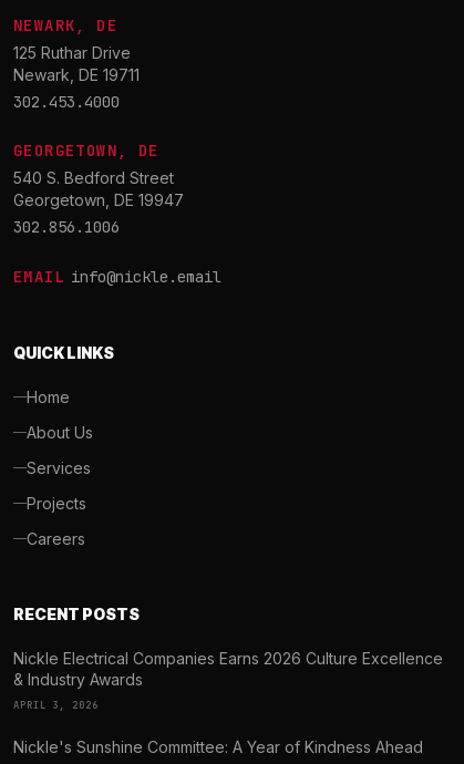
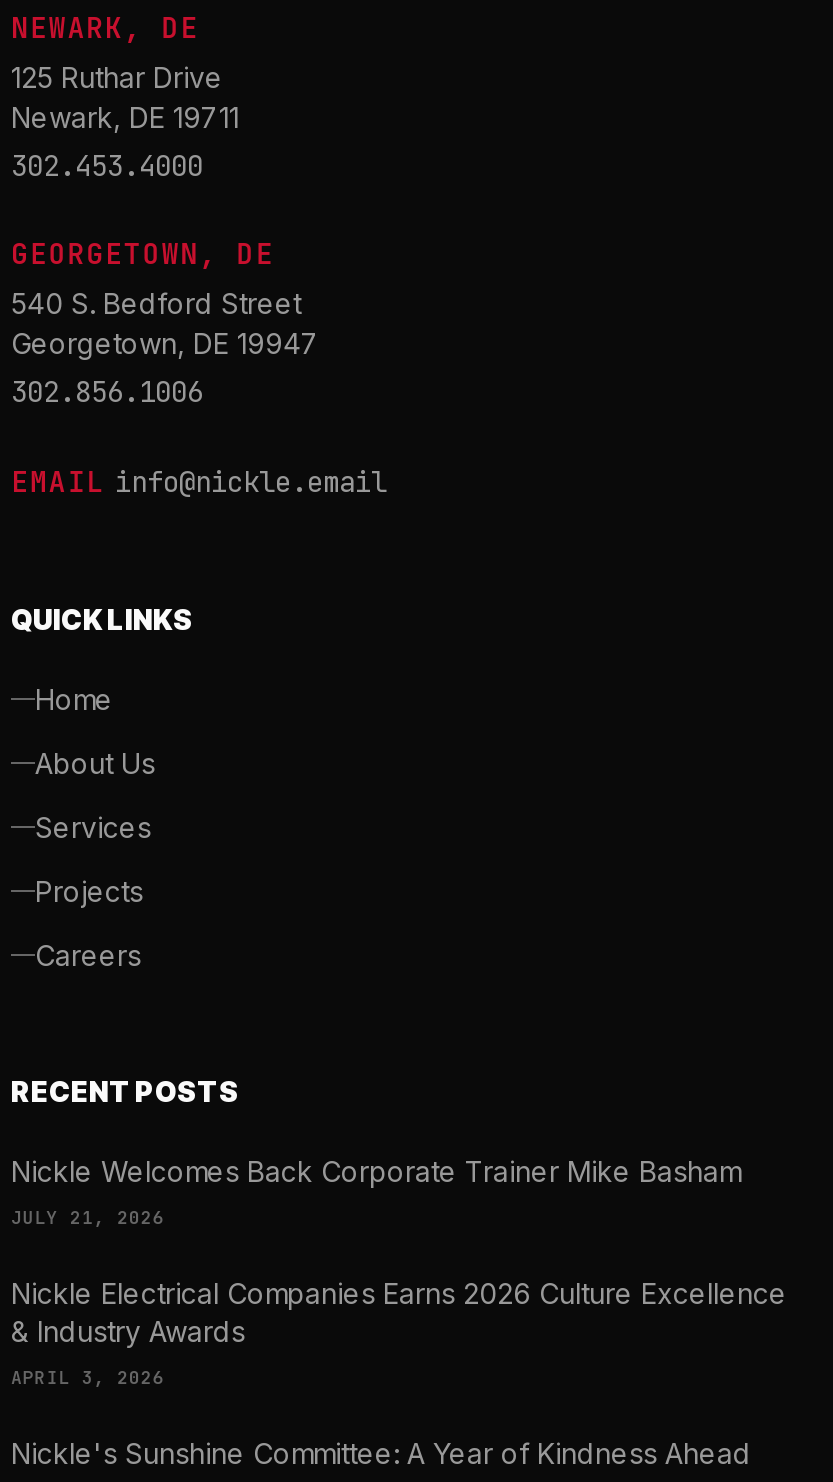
+ Nickle Welcomes Back Corporate Trainer Mike Basham
+ JULY 21, 2026
